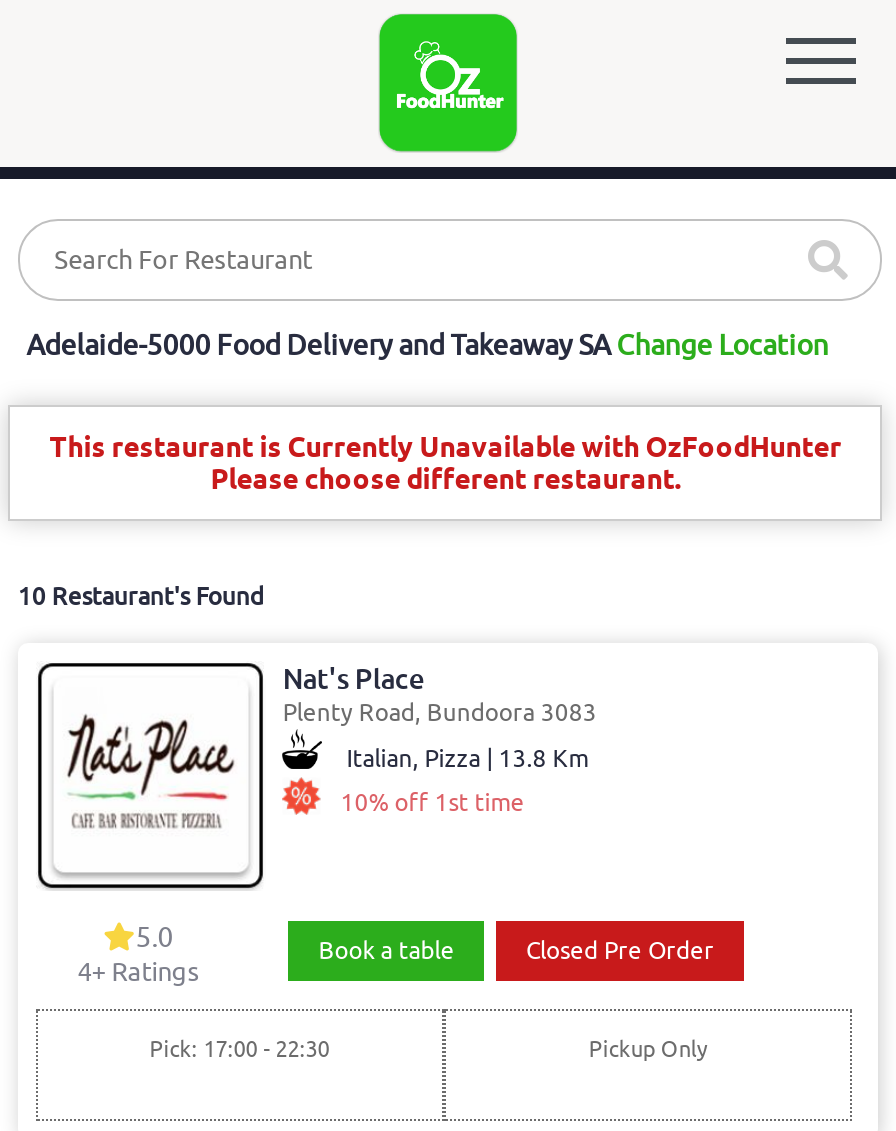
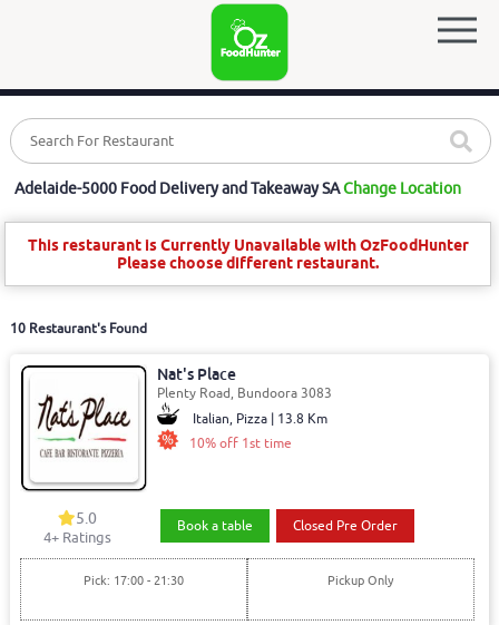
- Pick: 17:00 - 22:30
+ Pick: 17:00 - 21:30
